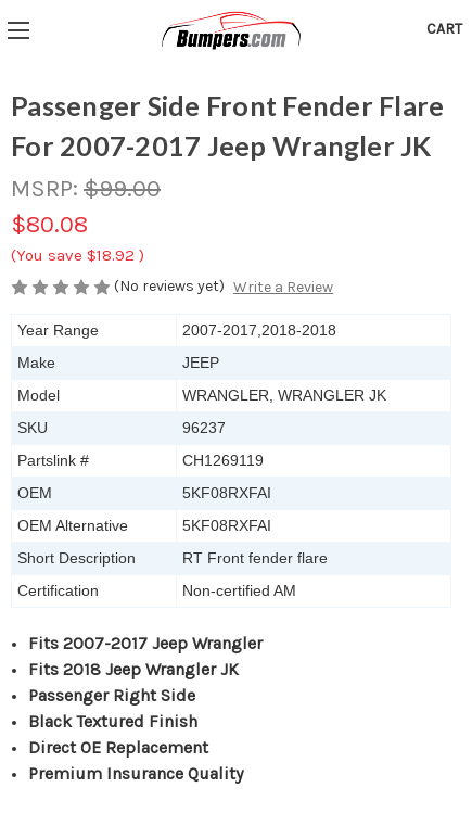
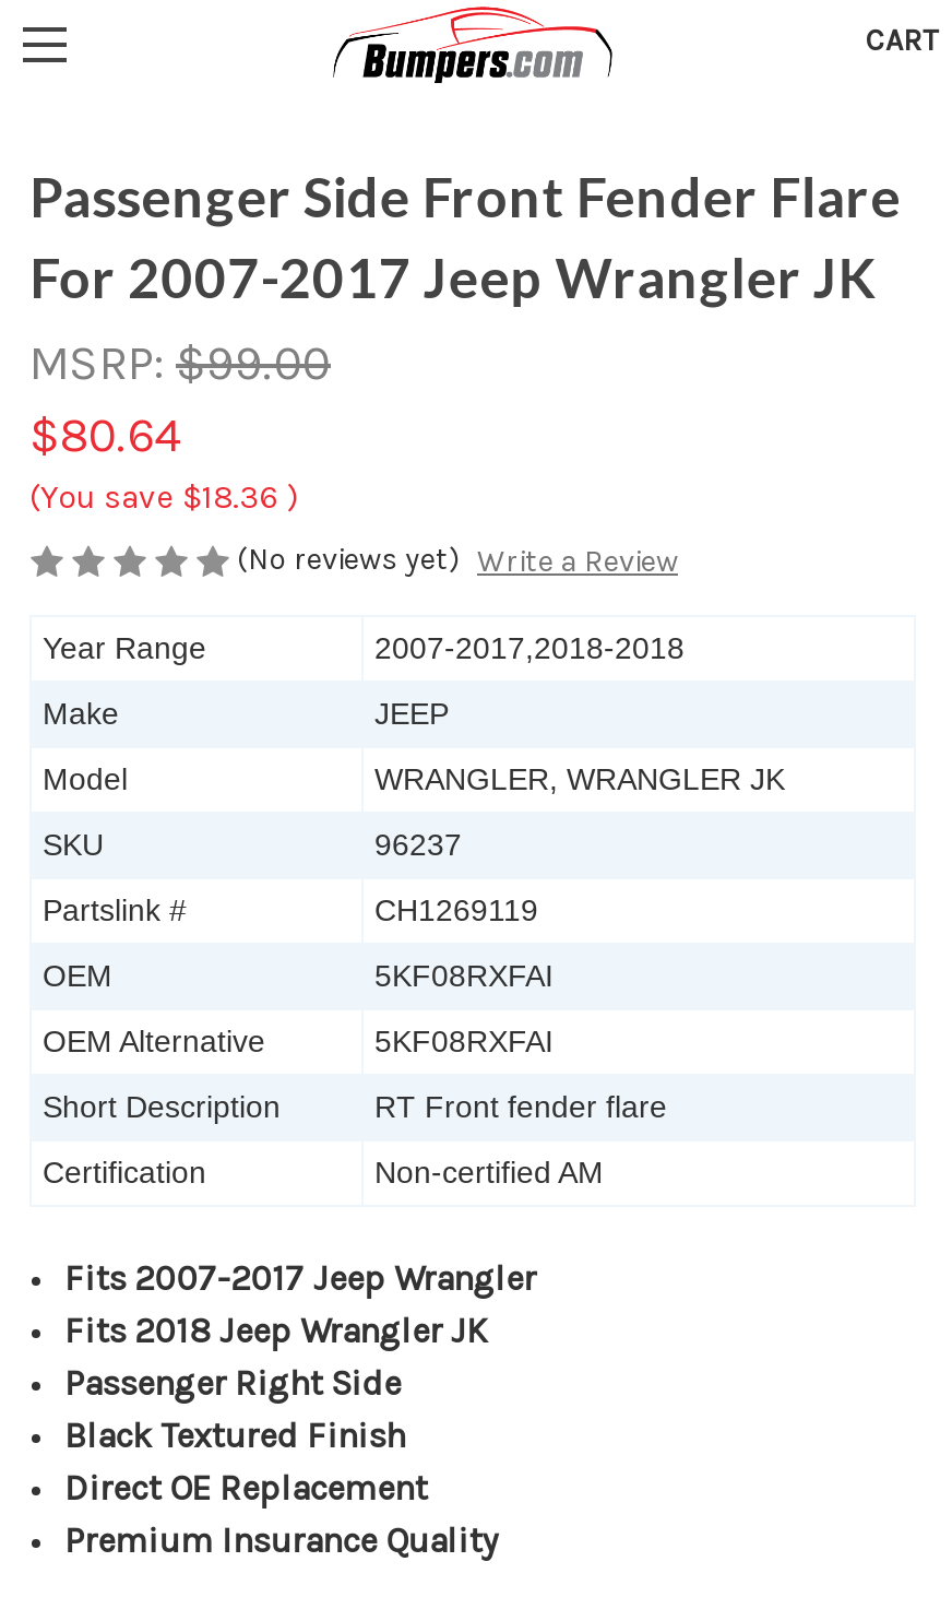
- $80.08
+ $80.64

- (You save $18.92)
+ (You save $18.36)
